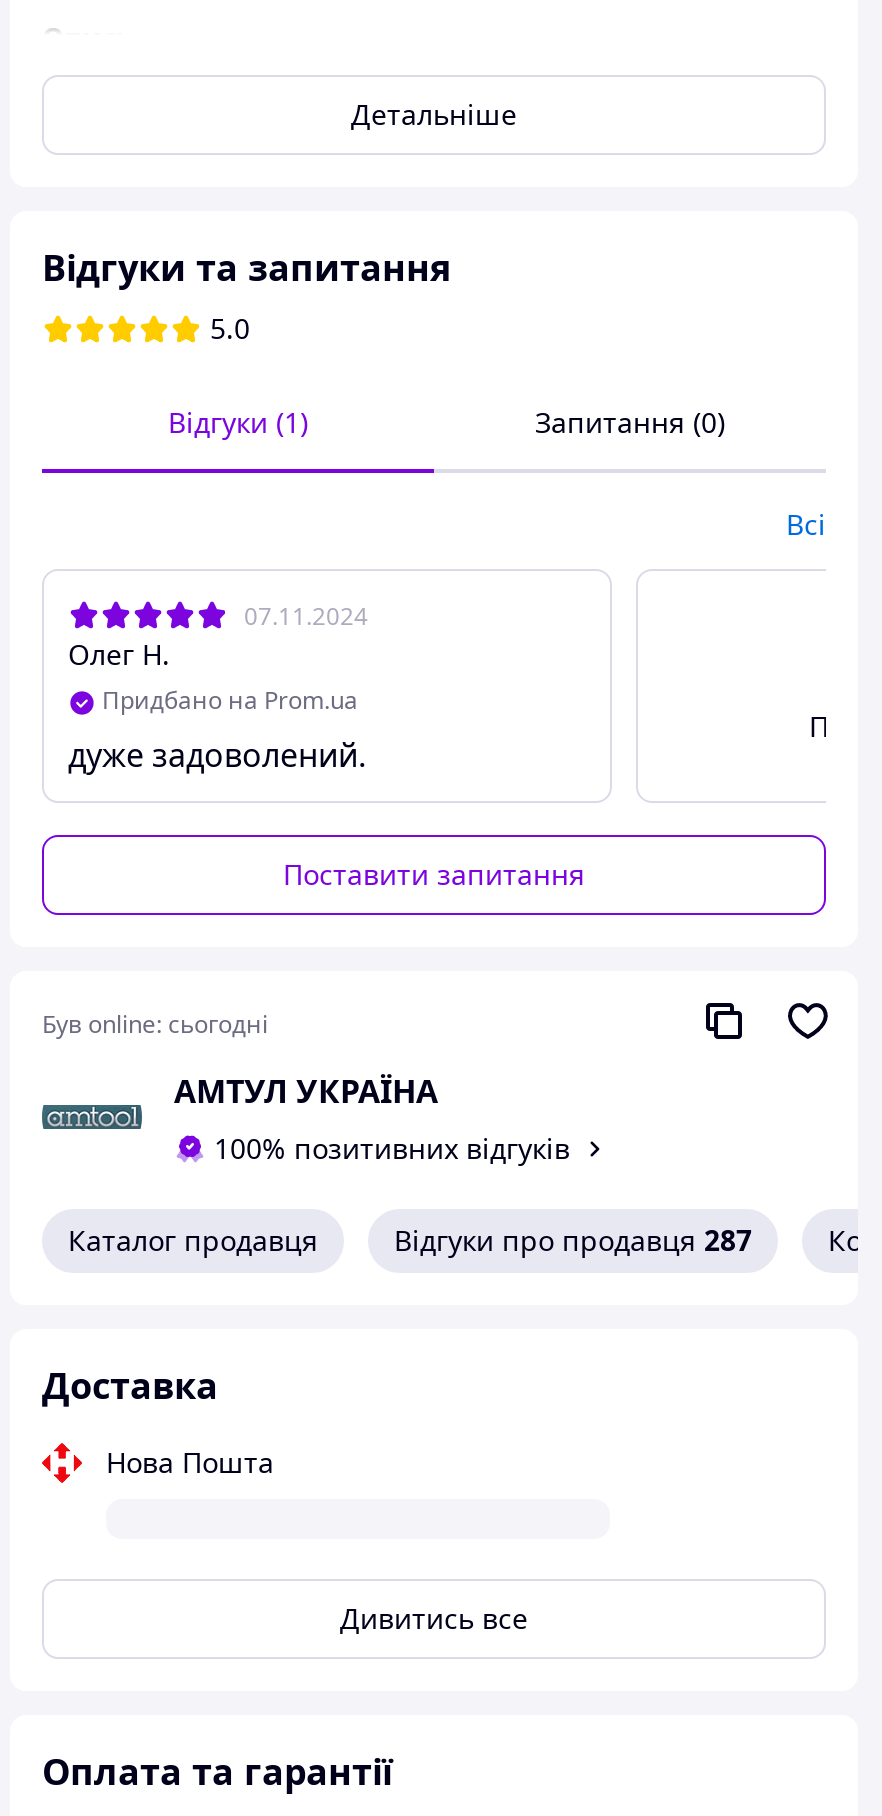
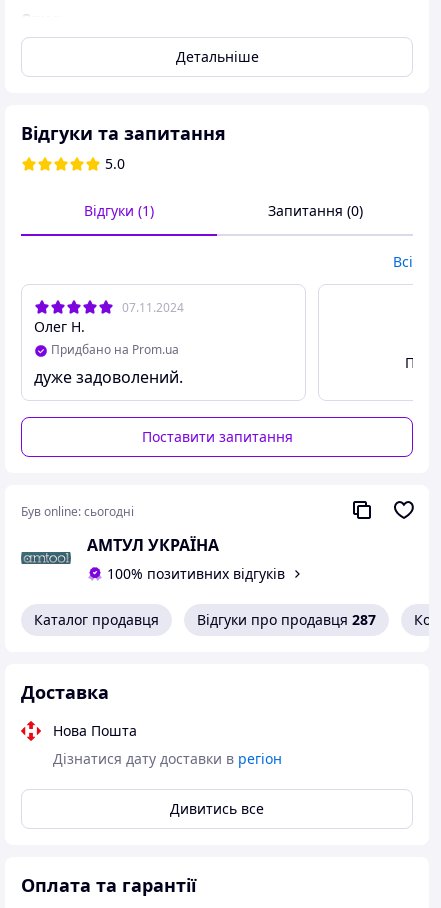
+ Дізнатися дату доставки в регіон
